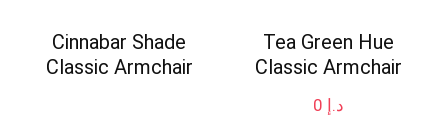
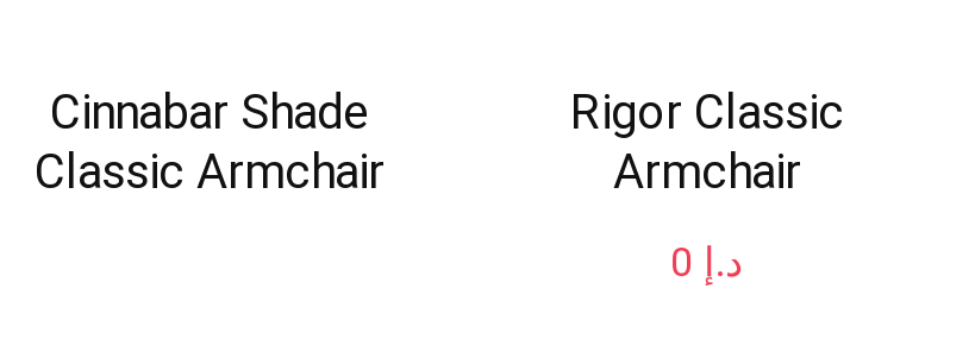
- Tea Green Hue
- Classic Armchair
+ Rigor Classic
+ Armchair
